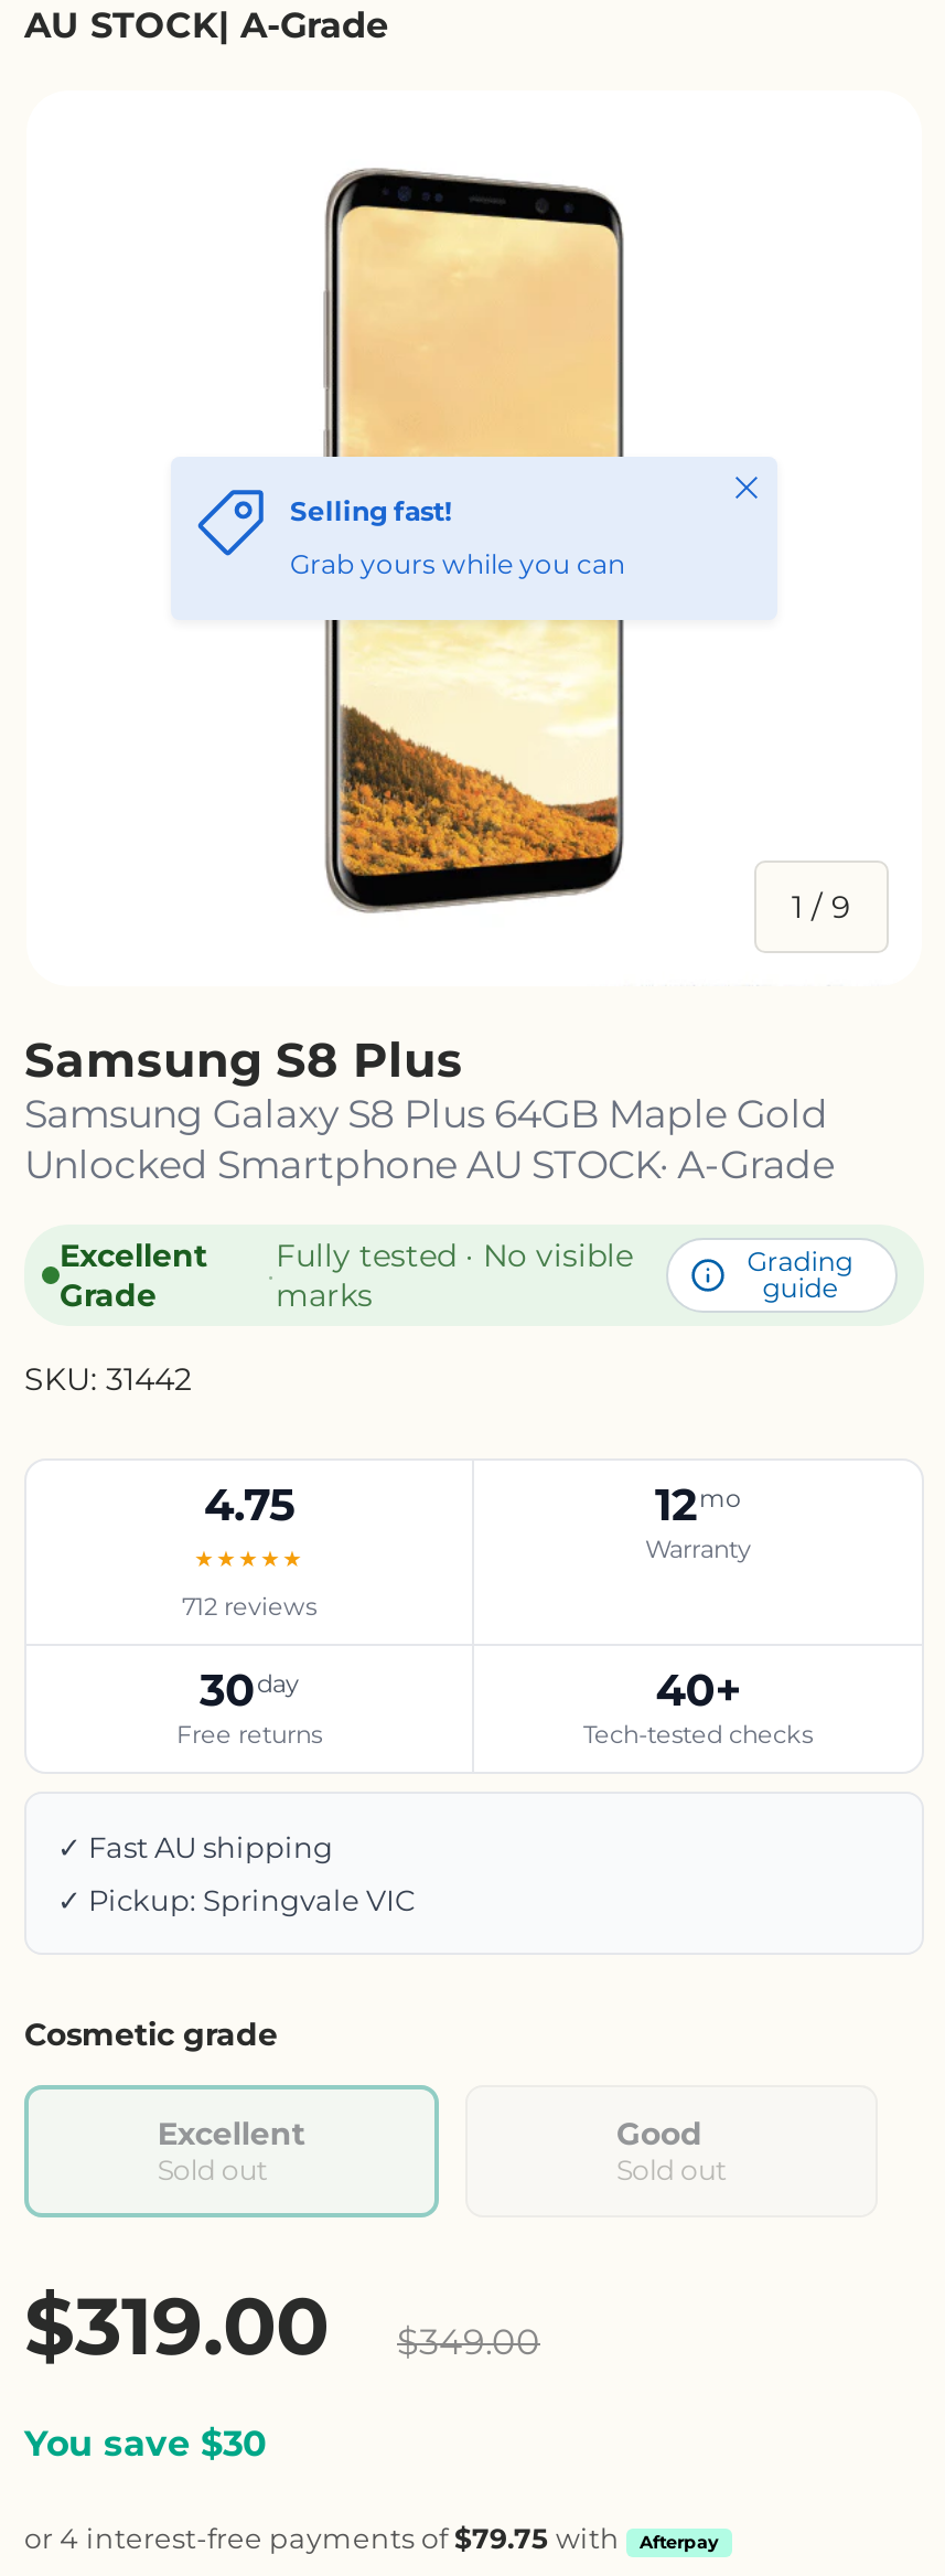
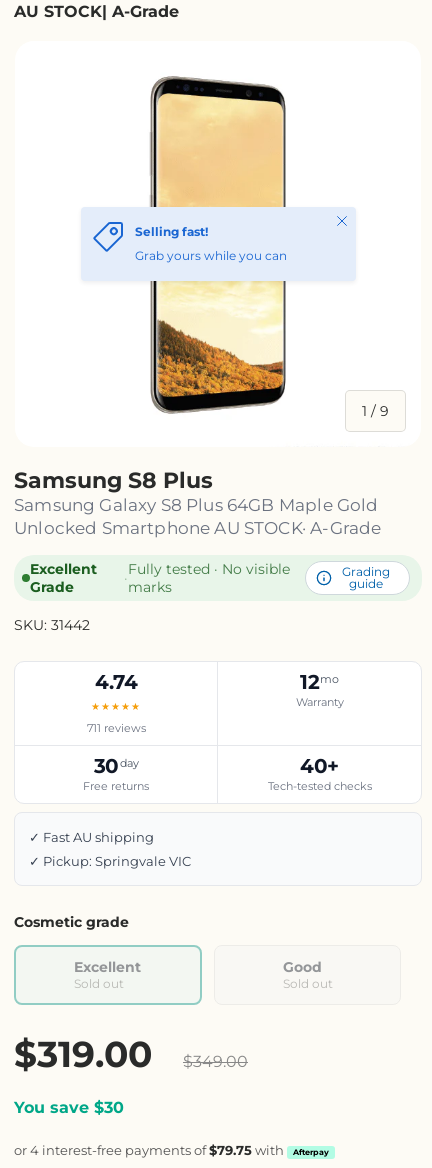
- 4.75
+ 4.74

- 712 reviews
+ 711 reviews
